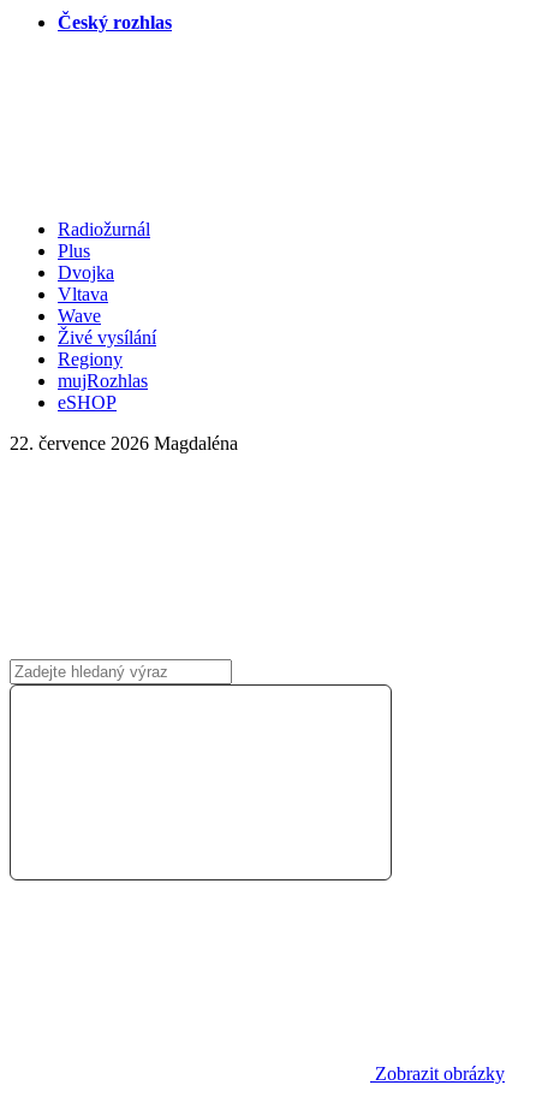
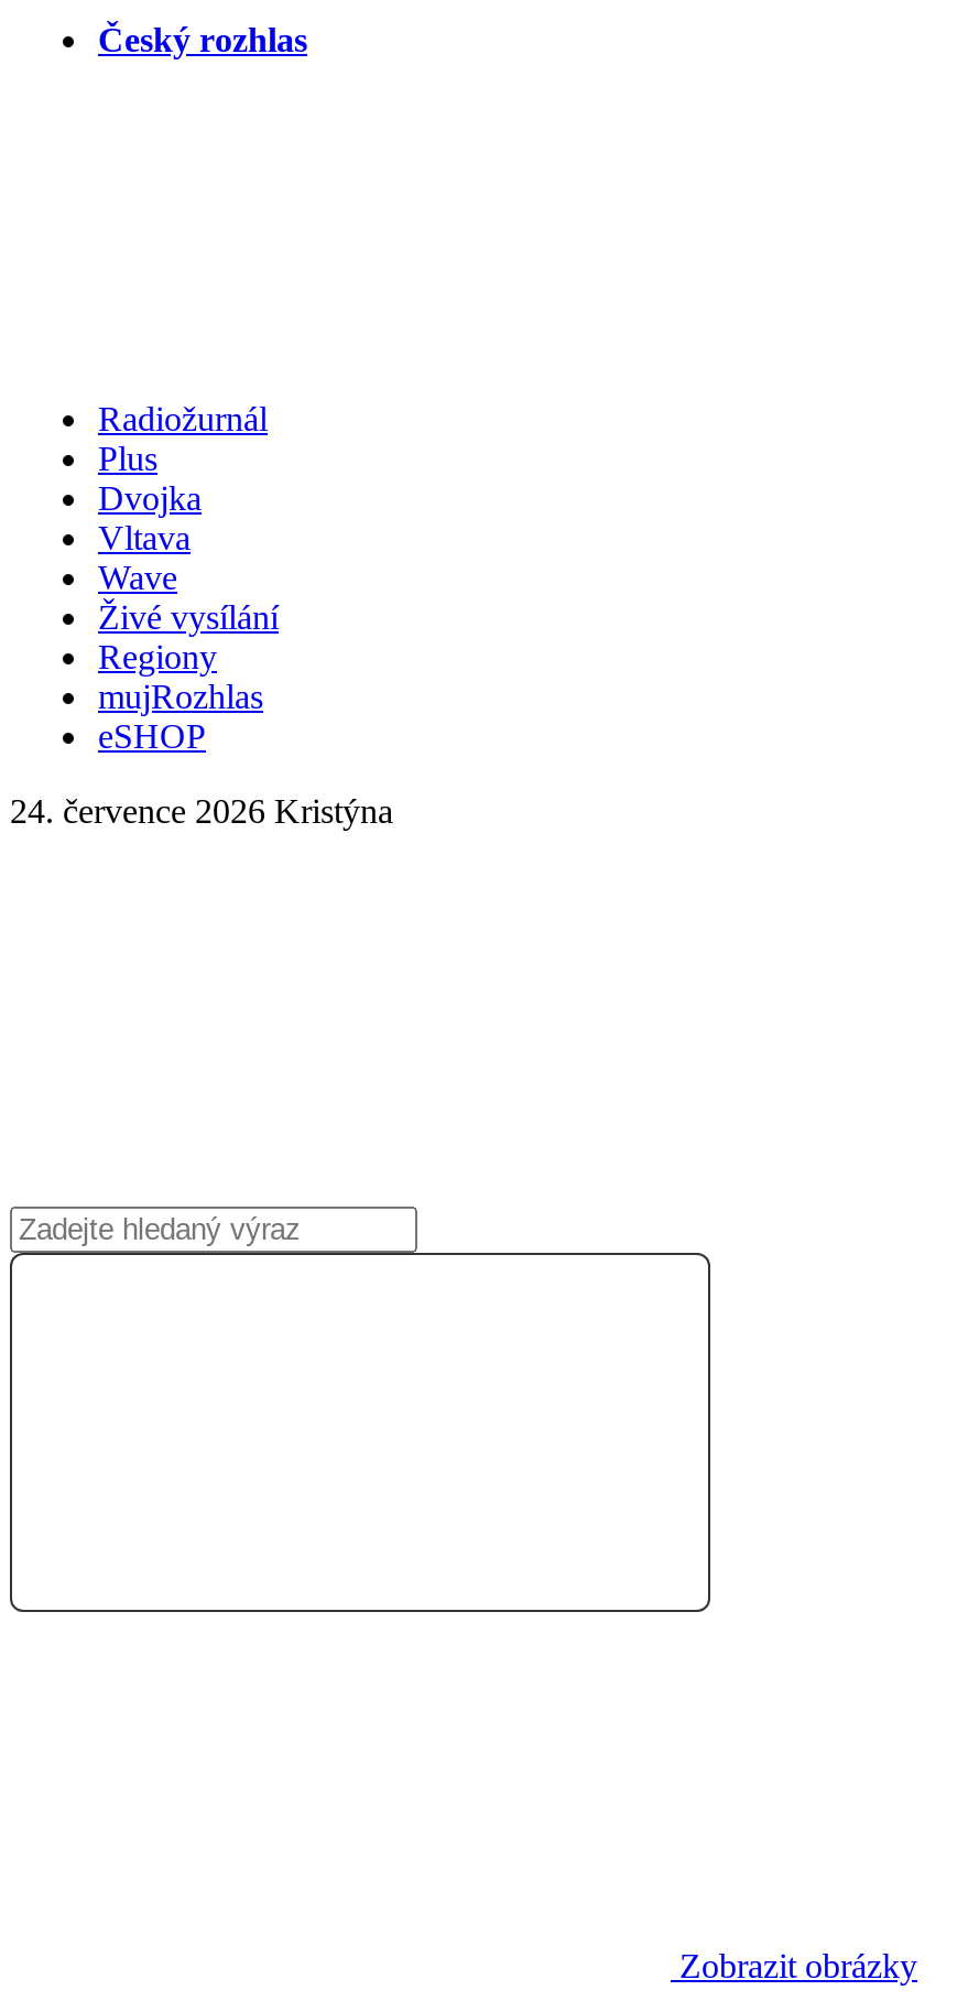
- 22. července 2026 Magdaléna
+ 24. července 2026 Kristýna
